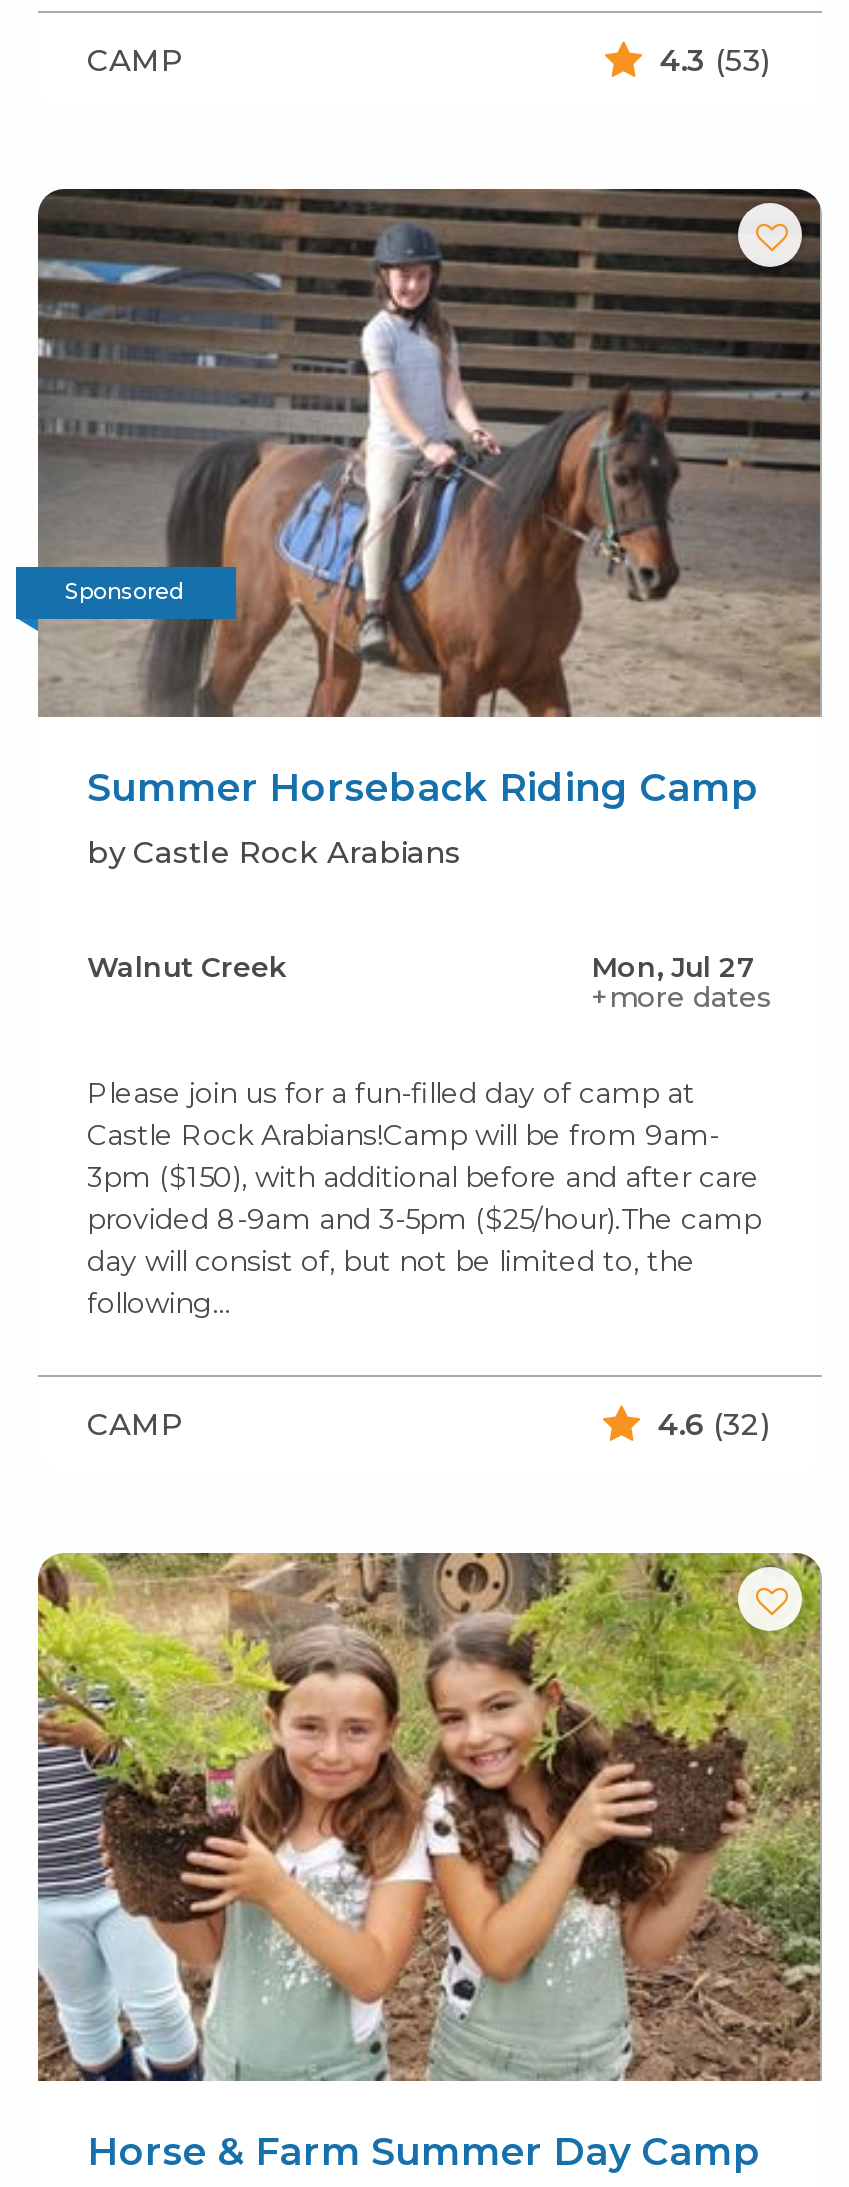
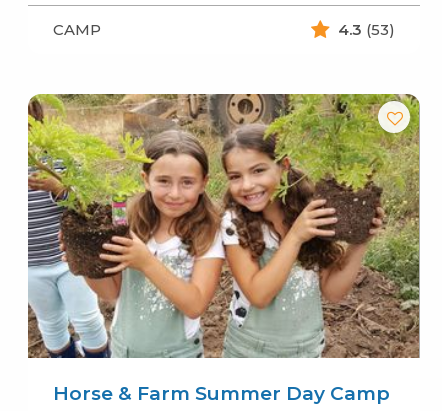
- [image]
- Sponsored

- Summer Horseback Riding Camp
- by Castle Rock Arabians
- Walnut Creek
- Mon, Jul 27
- +more dates
- Please join us for a fun-filled day of camp at
- Castle Rock Arabians!Camp will be from 9am-
- 3pm ($150), with additional before and after care
- provided 8-9am and 3-5pm ($25/hour).The camp
- day will consist of, but not be limited to, the
- following…
- CAMP
- 4.6 (32)
